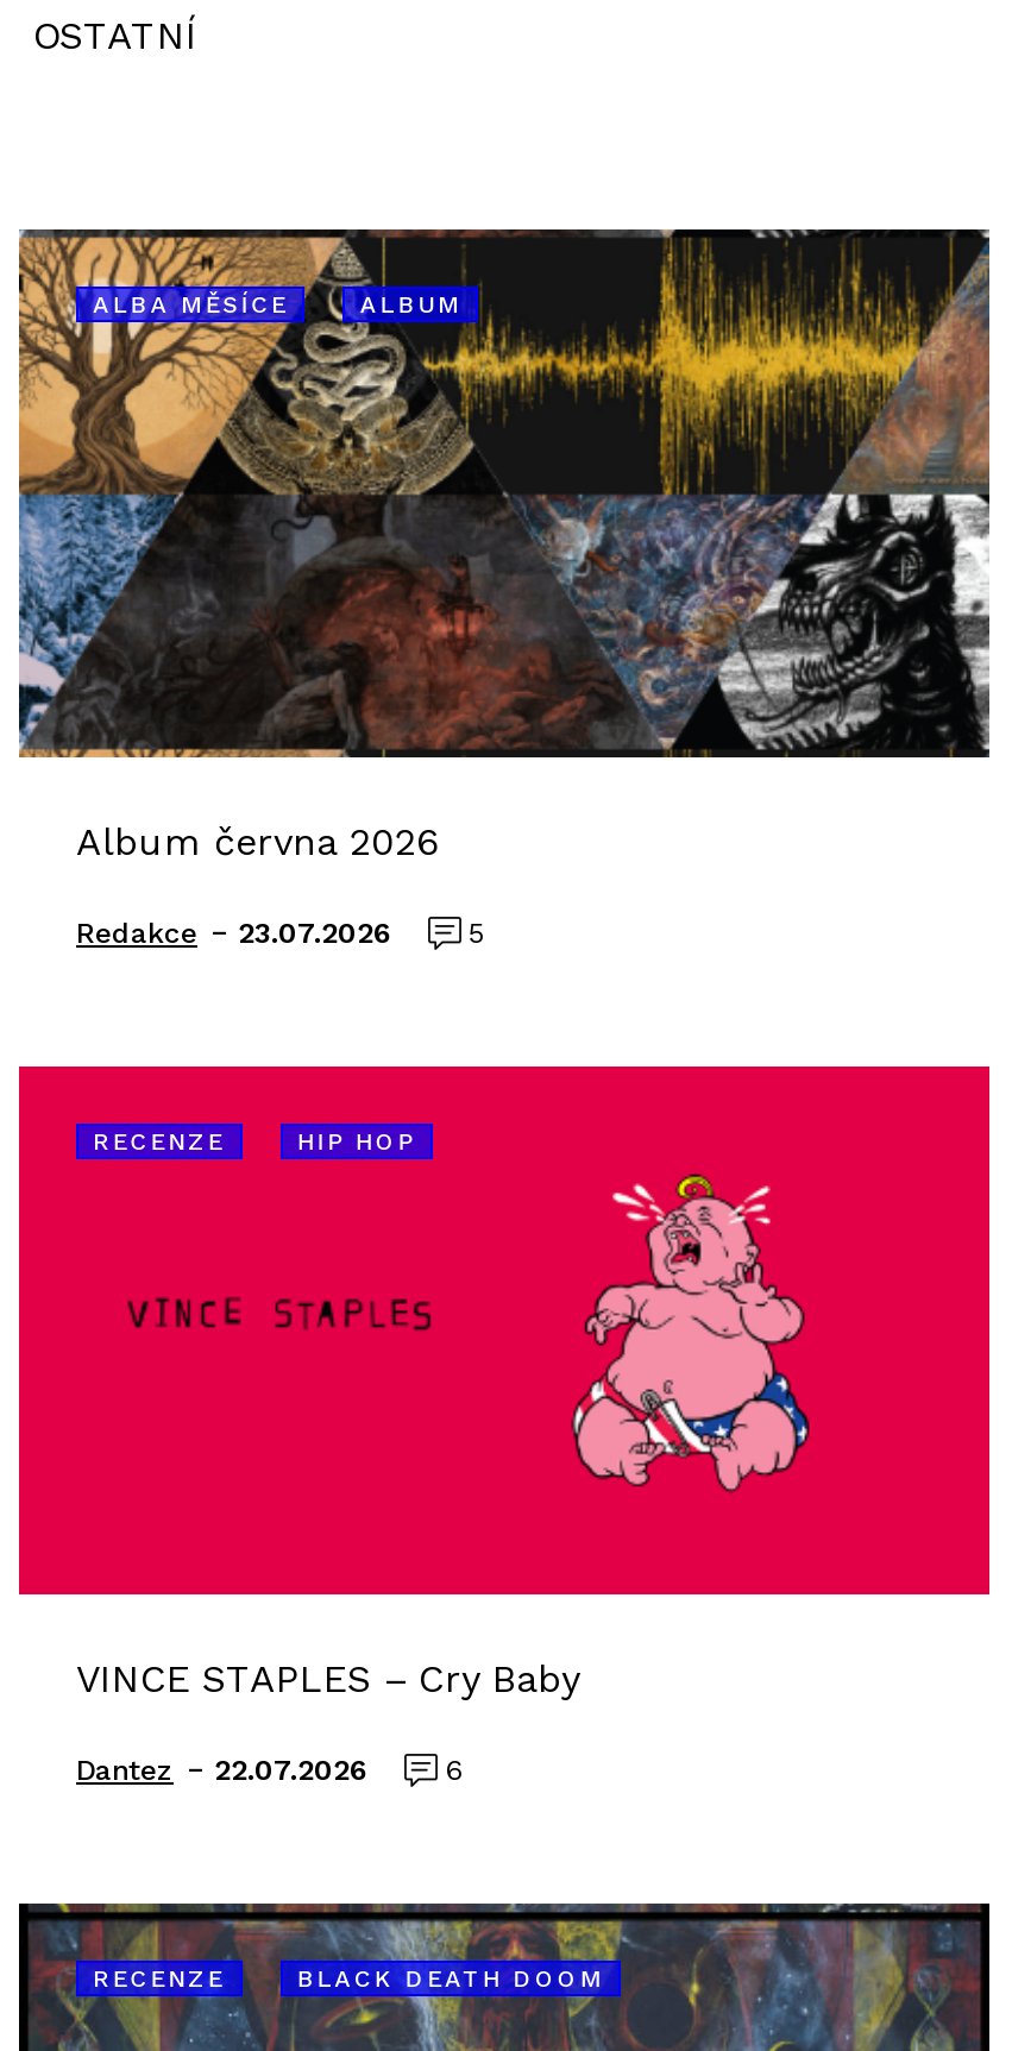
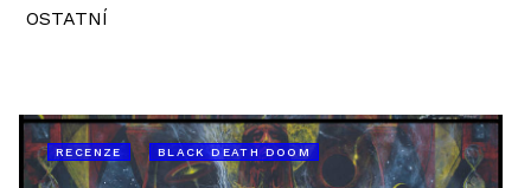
- [image]
- ALBA MĚSÍCE
- ALBUM

- Album června 2026
- Redakce - 23.07.2026
- 5

- [image]
- RECENZE
- HIP HOP

- VINCE STAPLES – Cry Baby
- Dantez - 22.07.2026
- 6
